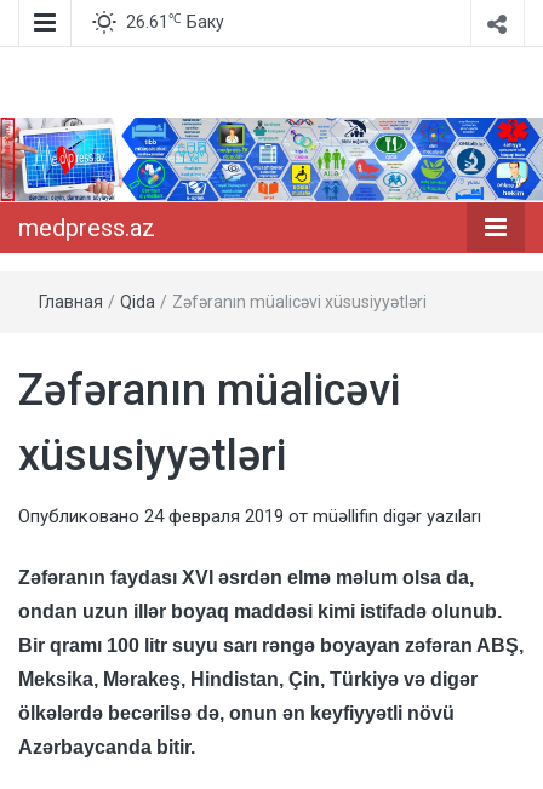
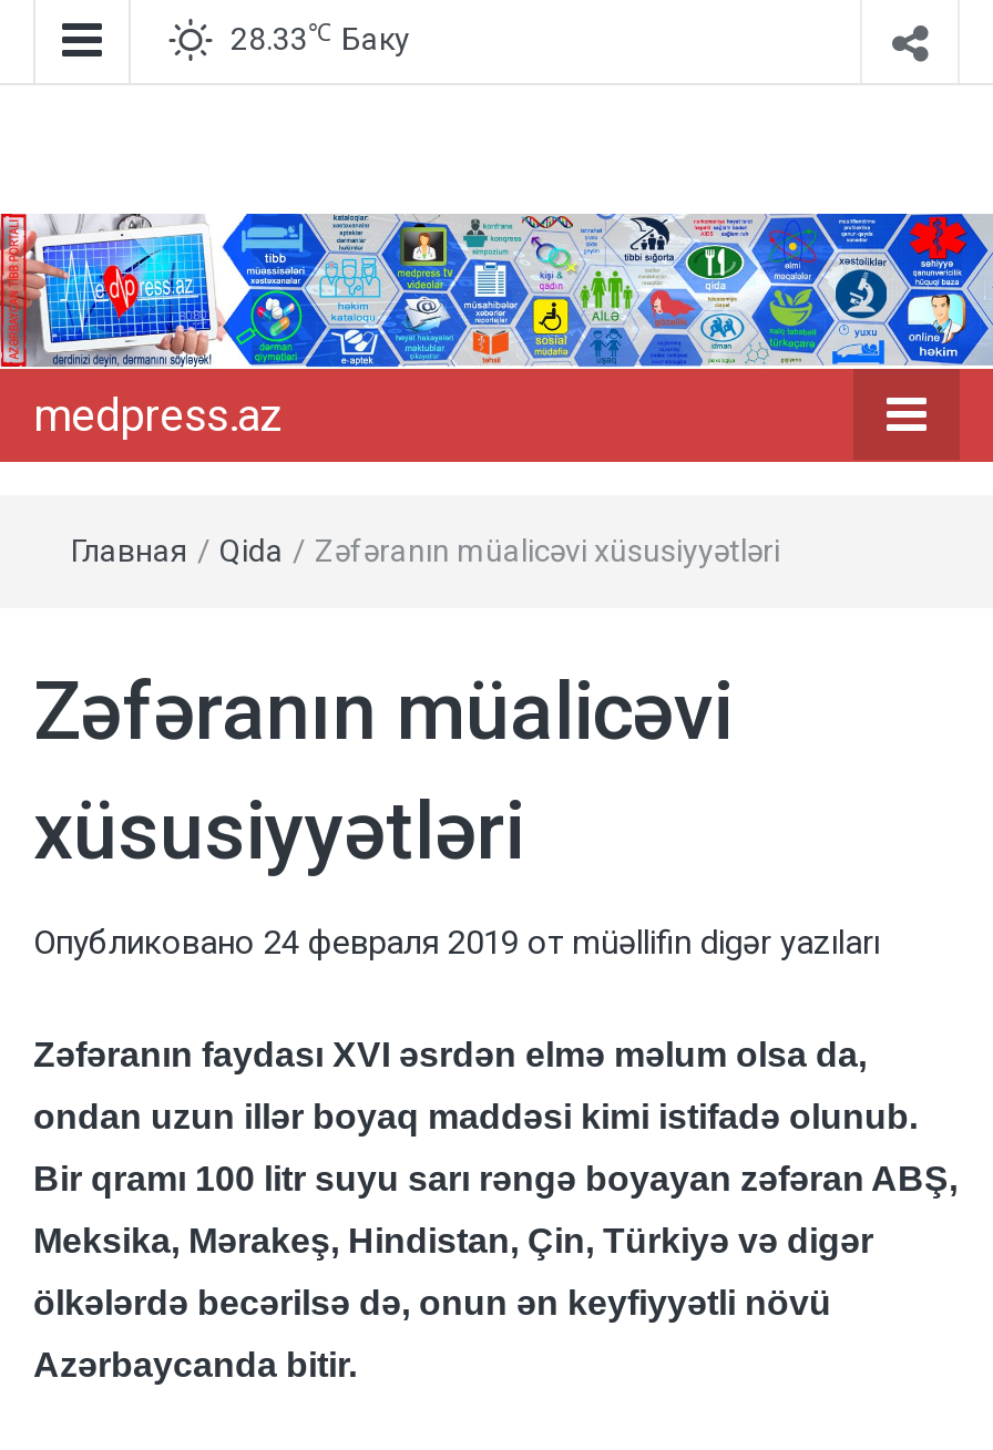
- 26.61℃ Баку
+ 28.33℃ Баку
